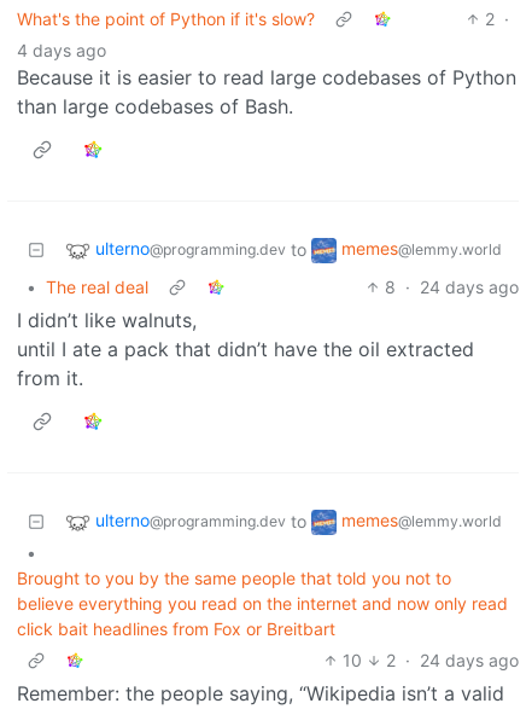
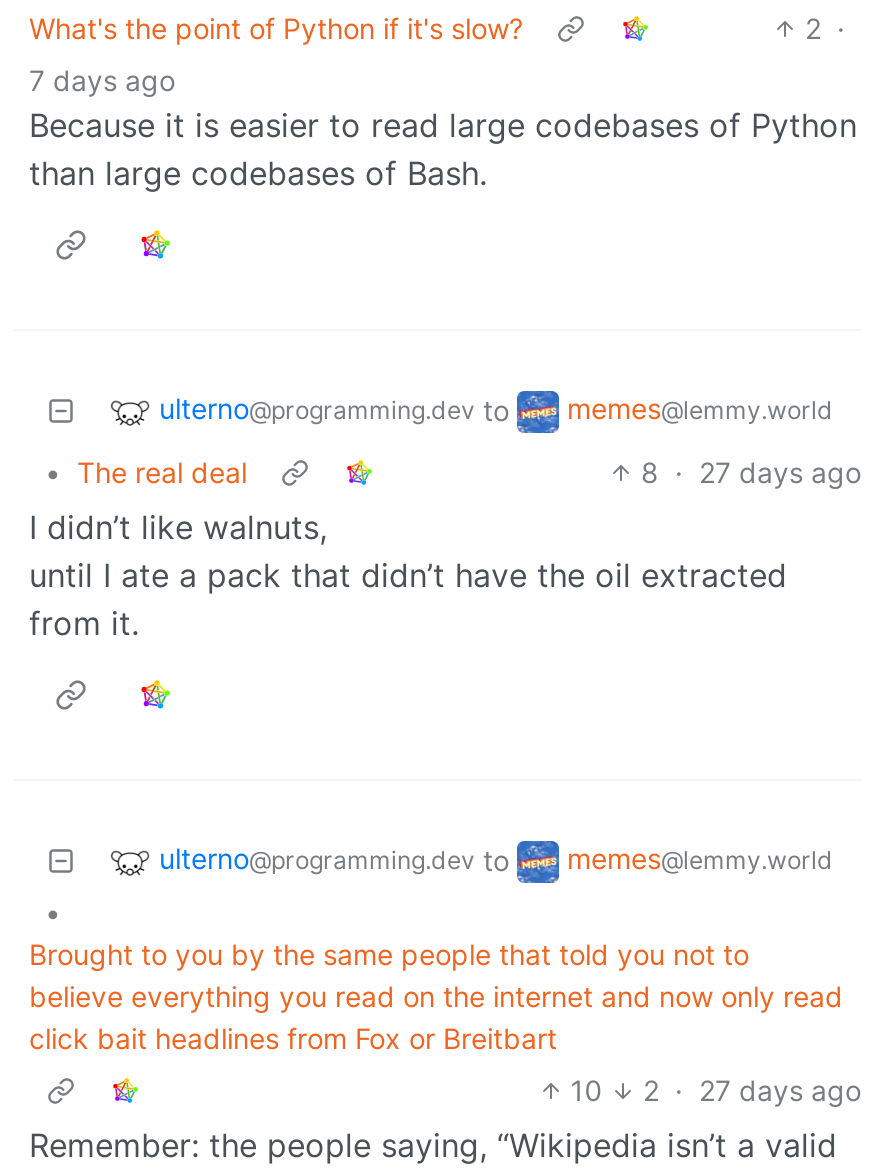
- 4 days ago
+ 7 days ago

- 8 · 24 days ago
+ 8 · 27 days ago

- 10 2 · 24 days ago
+ 10 2 · 27 days ago
